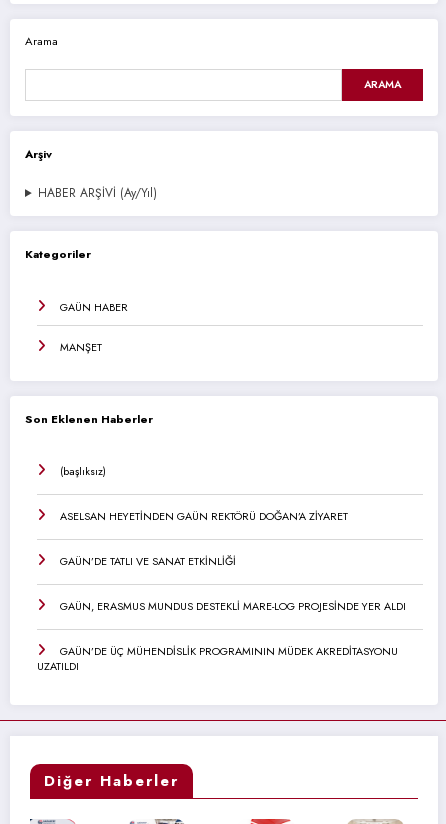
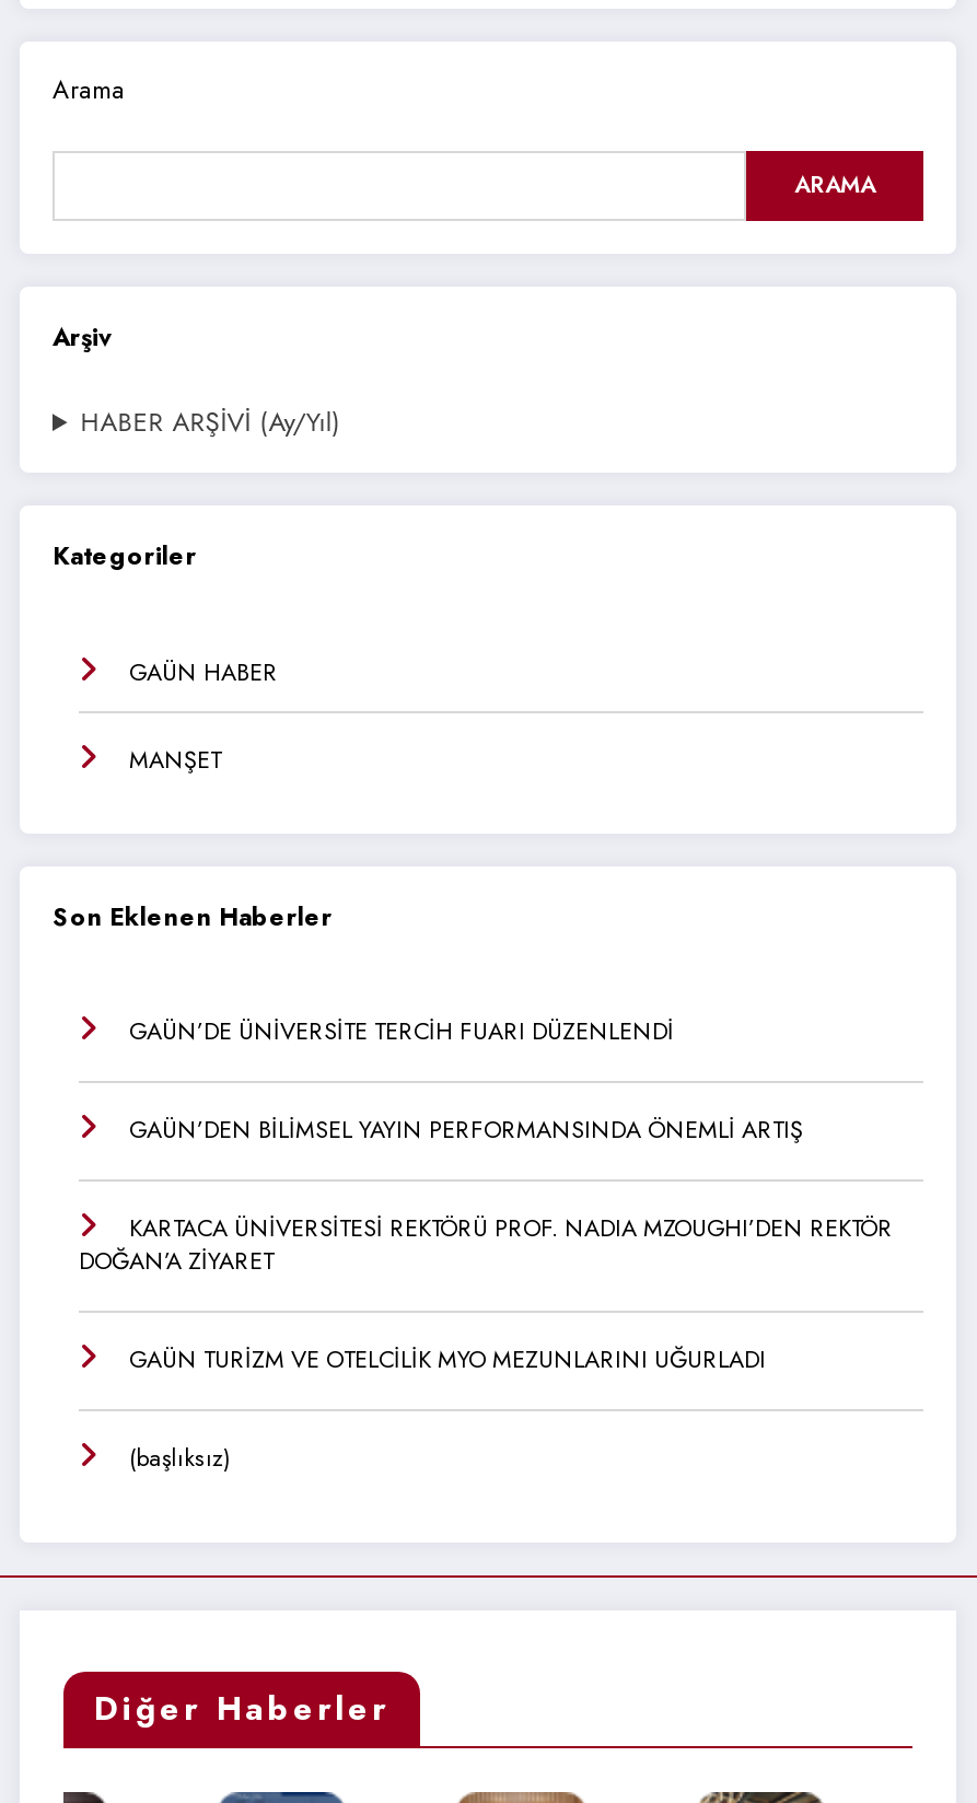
+ GAÜN’DE ÜNİVERSİTE TERCİH FUARI DÜZENLENDİ
+ GAÜN’DEN BİLİMSEL YAYIN PERFORMANSINDA ÖNEMLİ ARTIŞ
+ KARTACA ÜNİVERSİTESİ REKTÖRÜ PROF. NADIA MZOUGHI’DEN REKTÖR
+ DOĞAN’A ZİYARET
+ GAÜN TURİZM VE OTELCİLİK MYO MEZUNLARINI UĞURLADI

moved down: (başlıksız)

- ASELSAN HEYETİNDEN GAÜN REKTÖRÜ DOĞAN’A ZİYARET
- GAÜN’DE TATLI VE SANAT ETKİNLİĞİ
- GAÜN, ERASMUS MUNDUS DESTEKLİ MARE-LOG PROJESİNDE YER ALDI
- GAÜN’DE ÜÇ MÜHENDİSLİK PROGRAMININ MÜDEK AKREDİTASYONU
- UZATILDI
